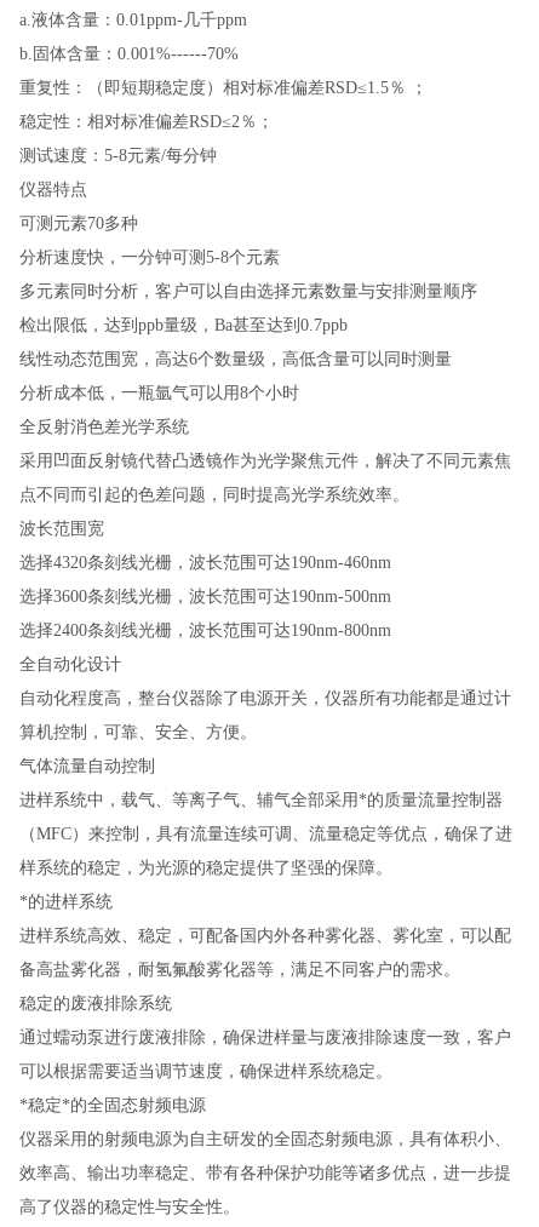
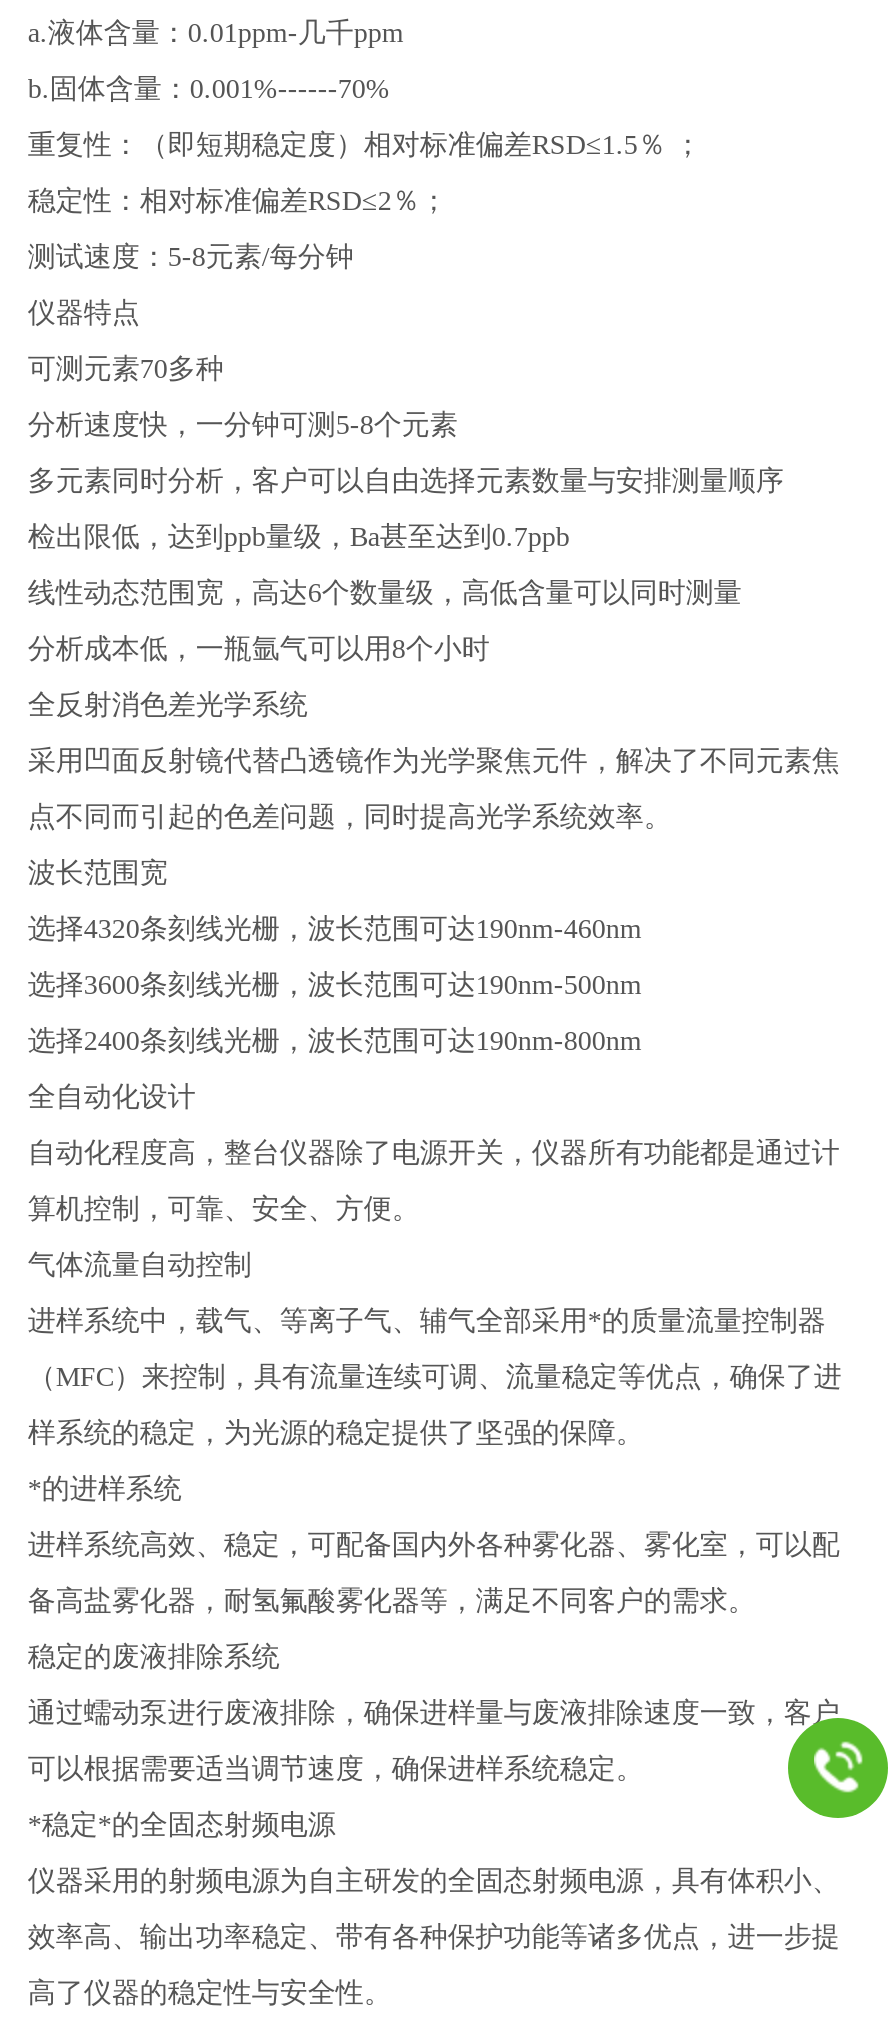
+ [image]
